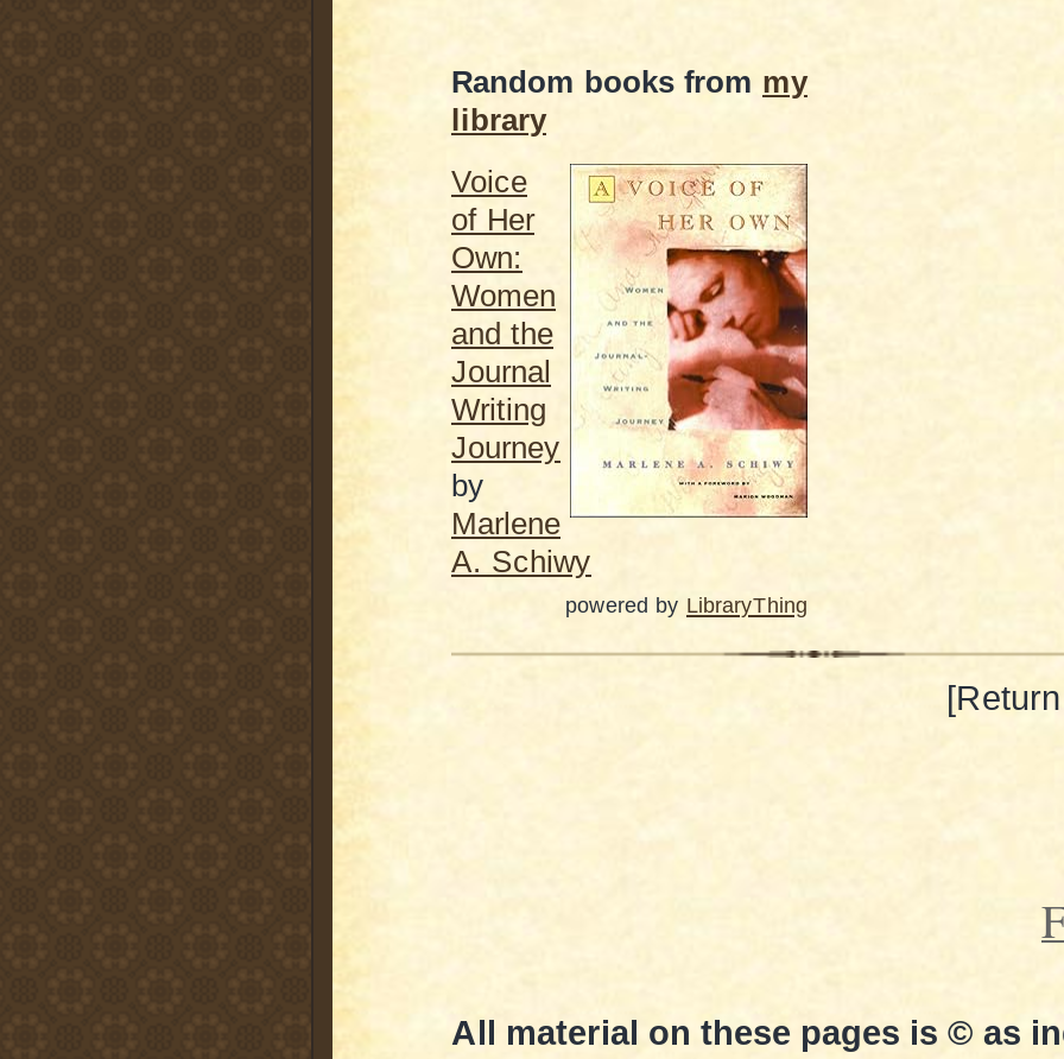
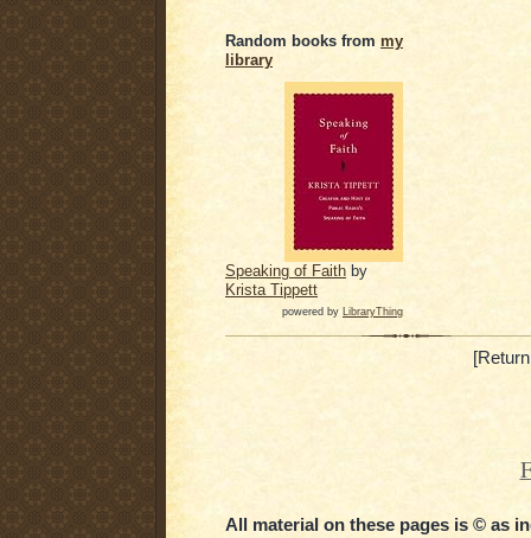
- [image]
- Voice
- of Her
- Own:
- Women
- and the
- Journal
- Writing
- Journey
- by
- Marlene
- A. Schiwy
+ [image]
+ Speaking of Faith by
+ Krista Tippett
